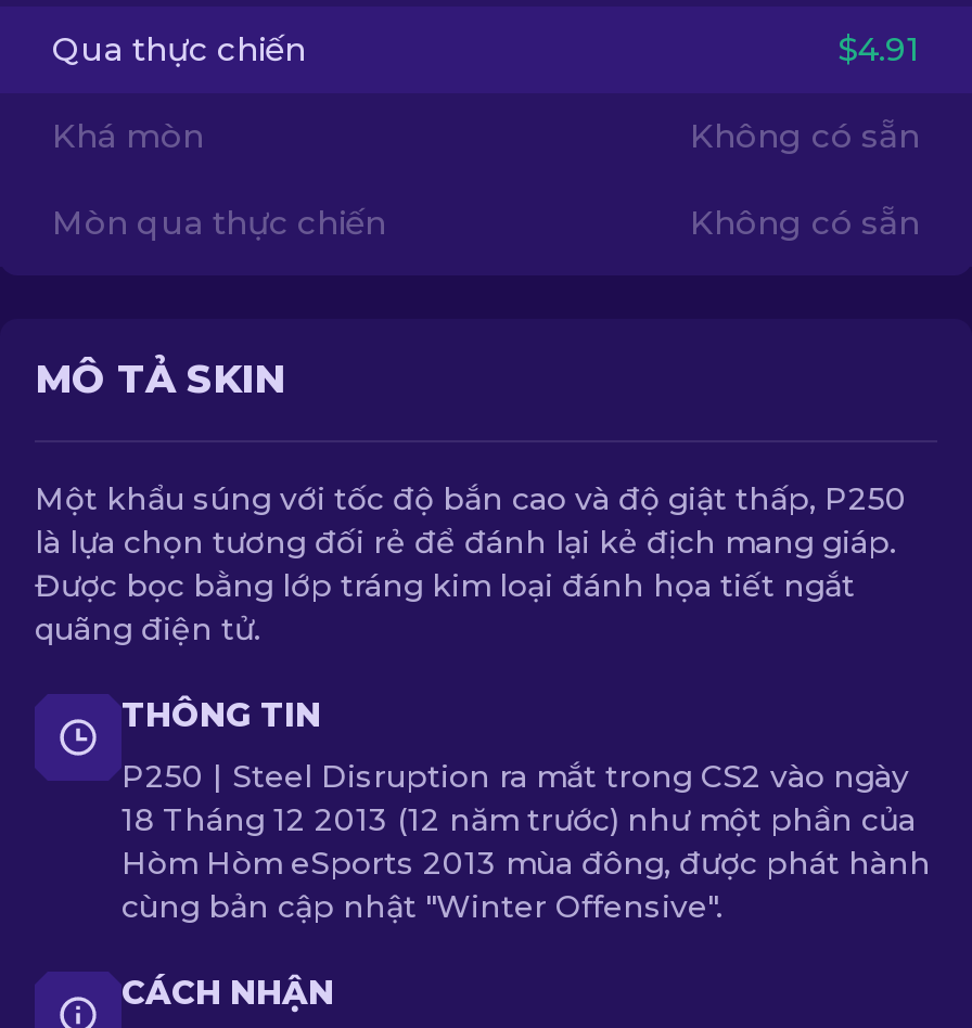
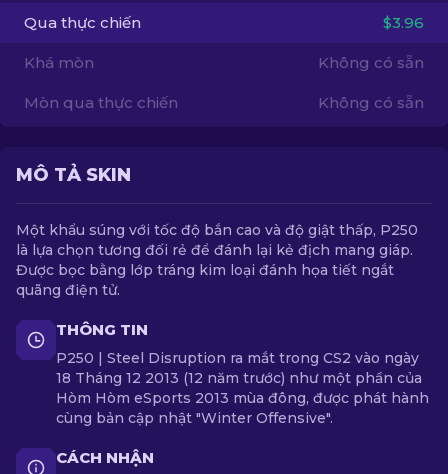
- $4.91
+ $3.96
